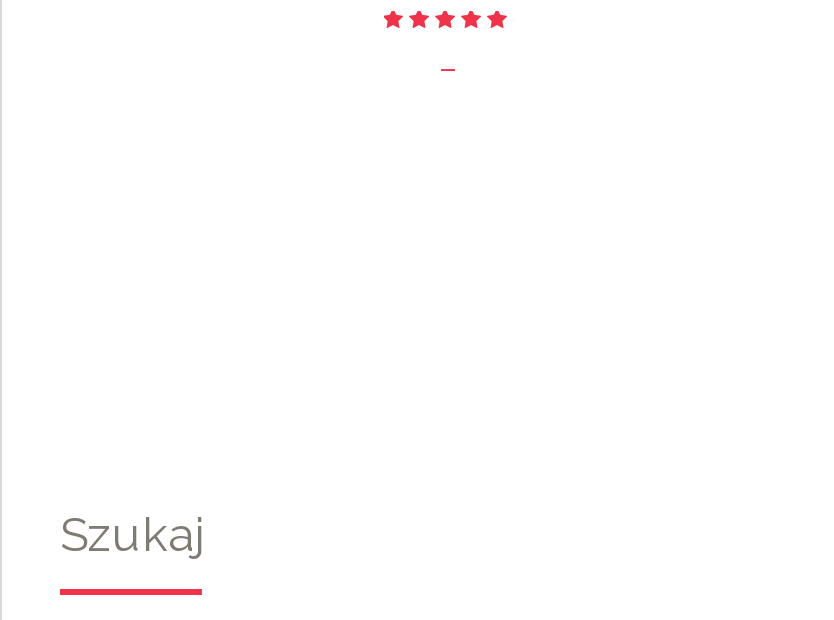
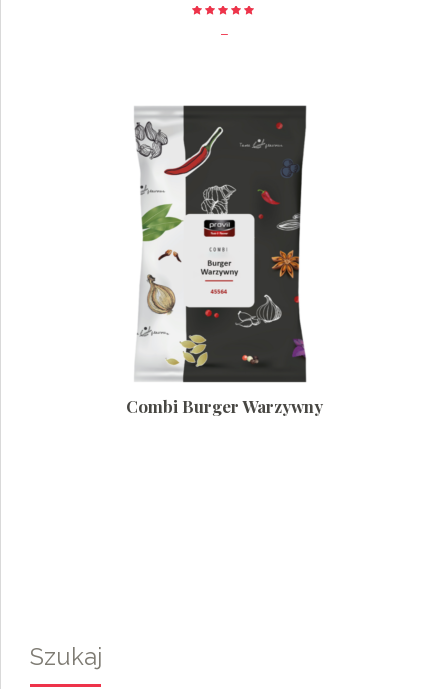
+ [image]
+ Combi Burger Warzywny
